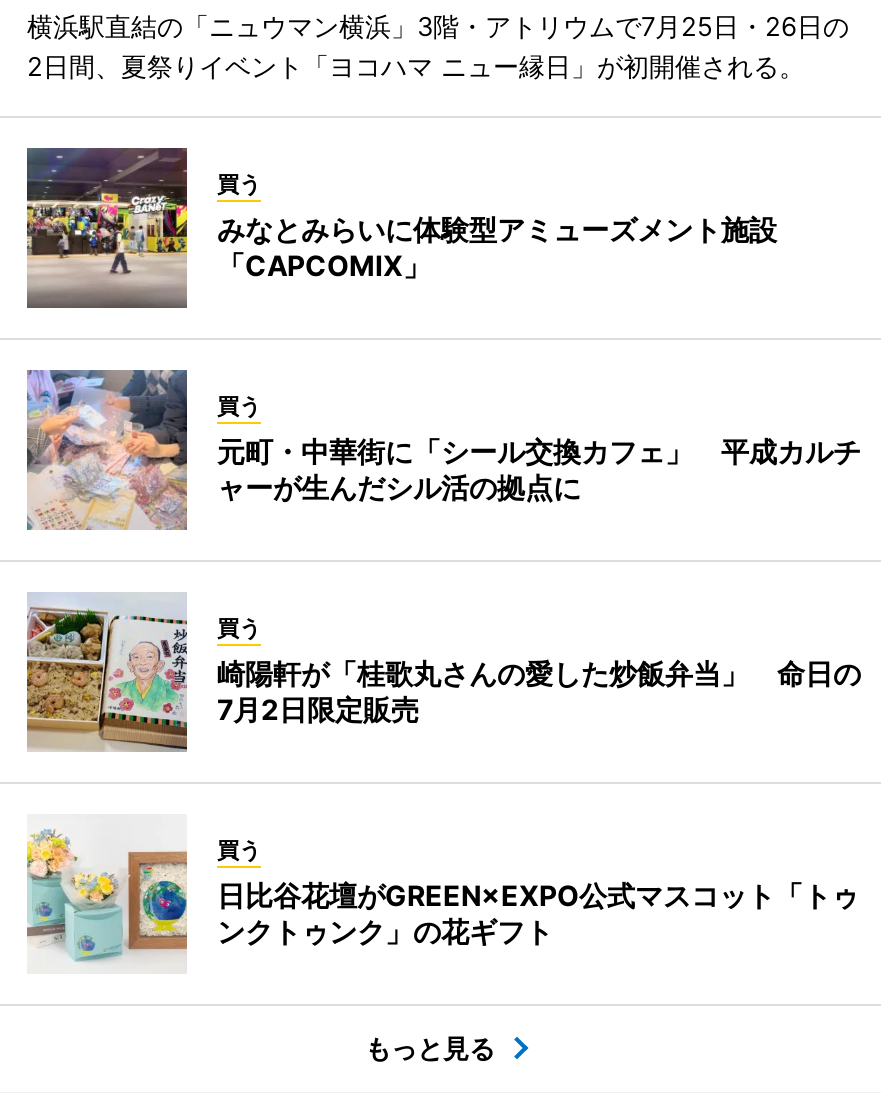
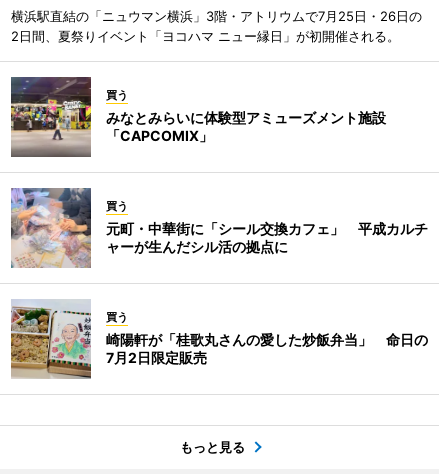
- [image]
- 買う
- 日比谷花壇がGREEN×EXPO公式マスコット「トゥ
- ンクトゥンク」の花ギフト
